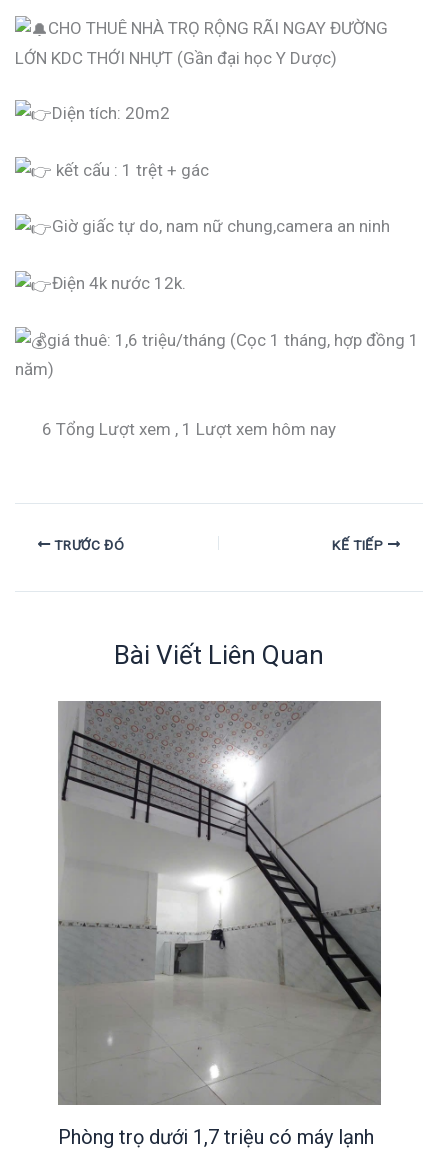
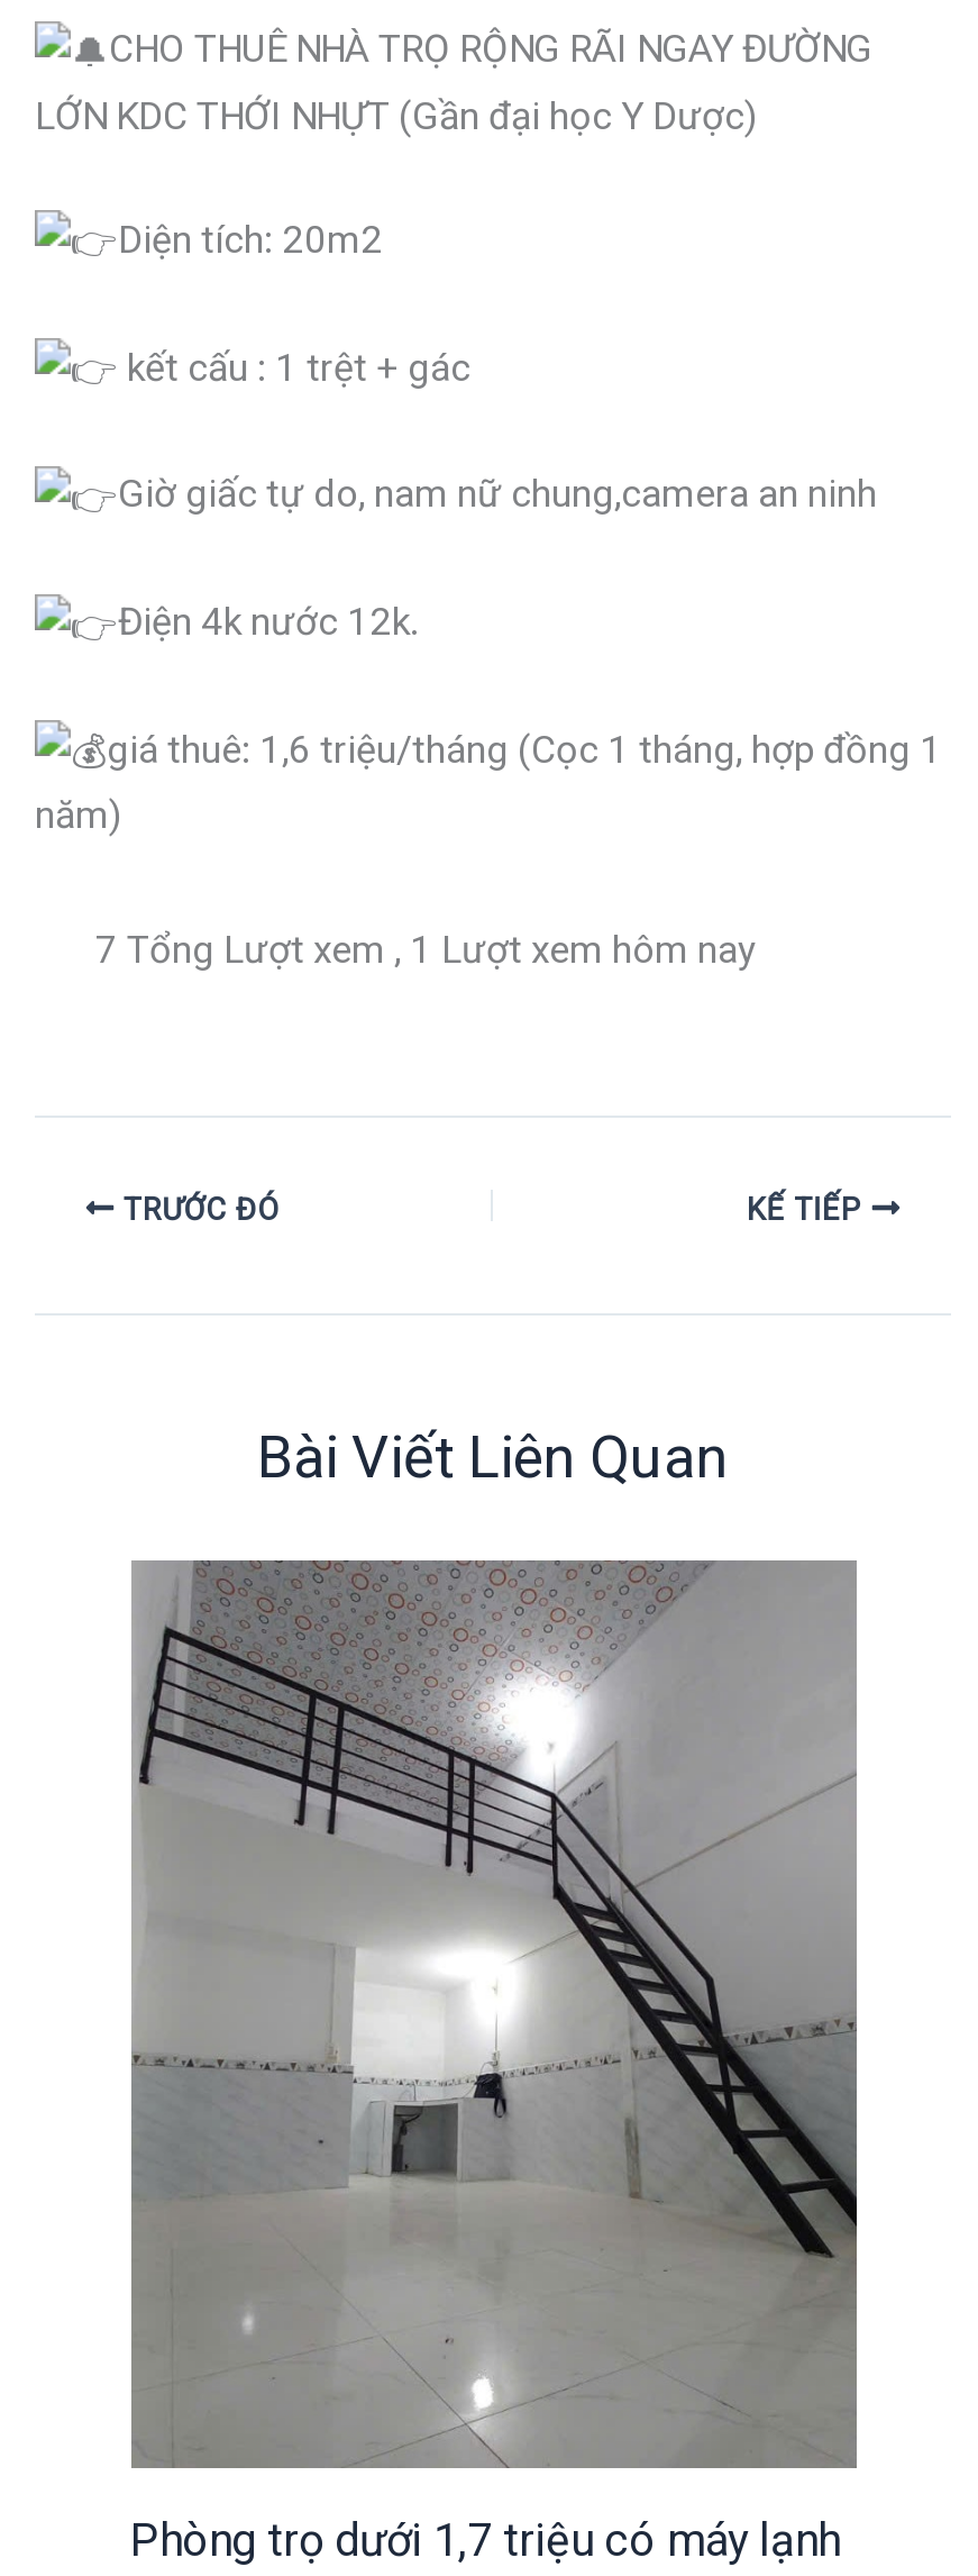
- 6 Tổng Lượt xem, 1 Lượt xem hôm nay
+ 7 Tổng Lượt xem, 1 Lượt xem hôm nay
